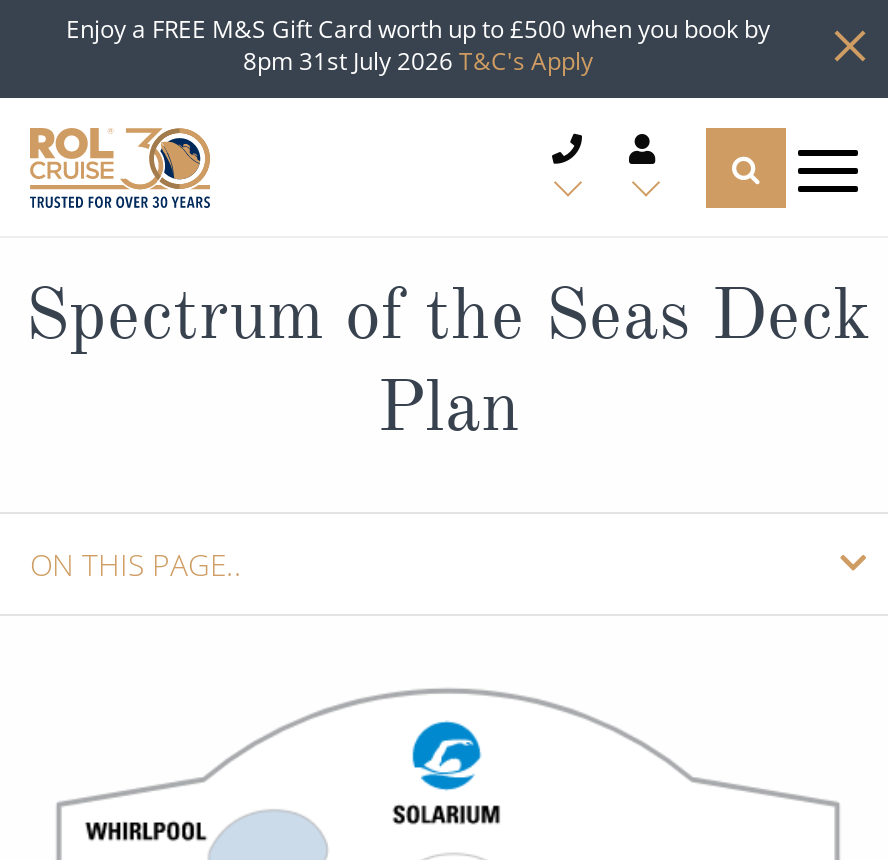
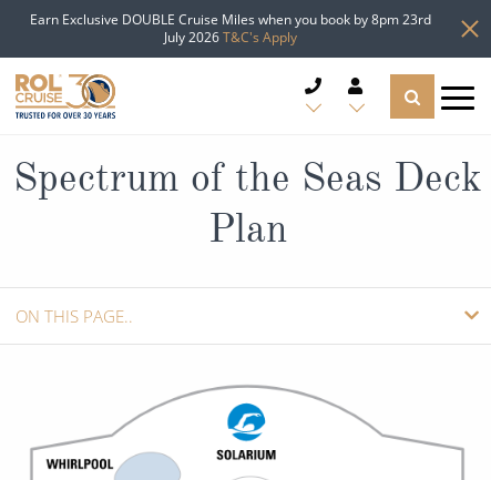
- Enjoy a FREE M&S Gift Card worth up to £500 when you book by
- 8pm 31st July 2026 T&C's Apply
+ Earn Exclusive DOUBLE Cruise Miles when you book by 8pm 23rd
+ July 2026 T&C's Apply
